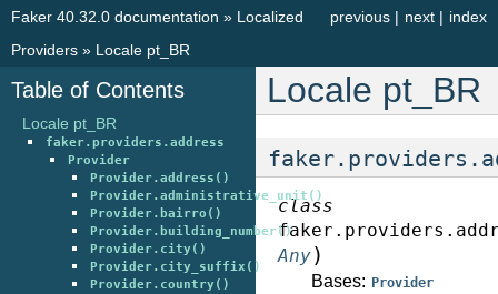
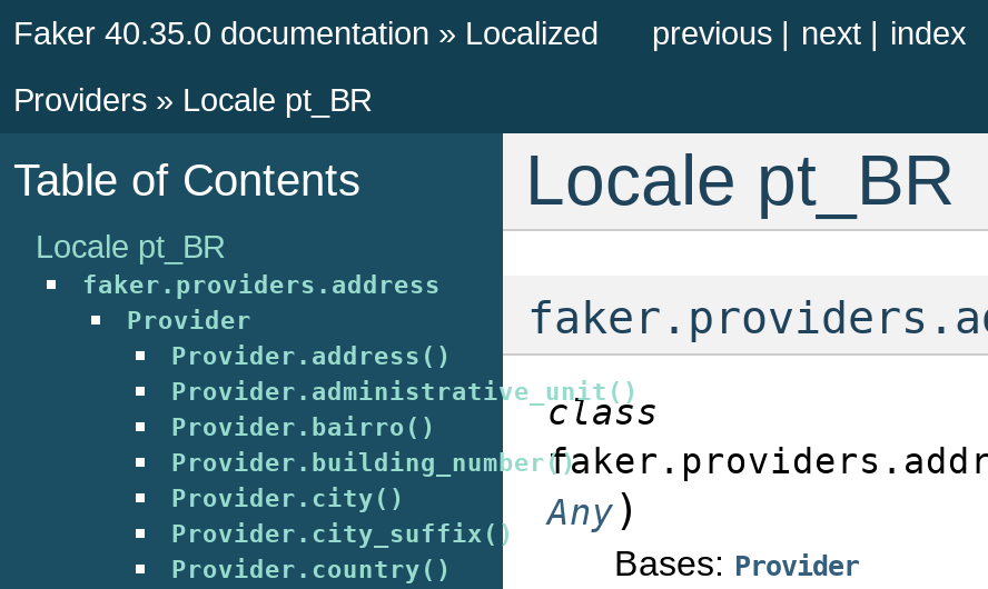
- Faker 40.32.0 documentation» Localized
+ Faker 40.35.0 documentation» Localized
